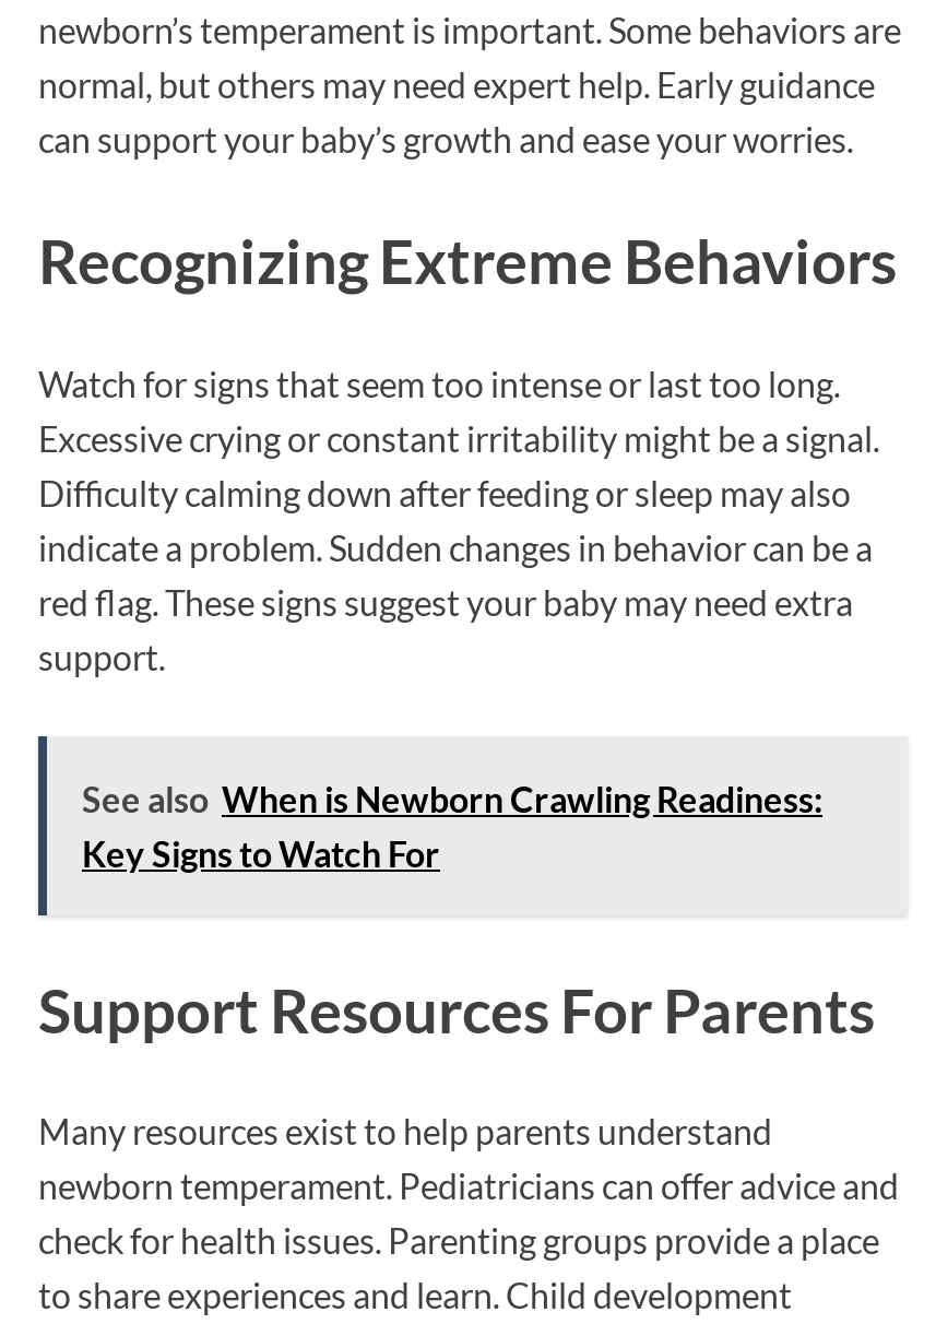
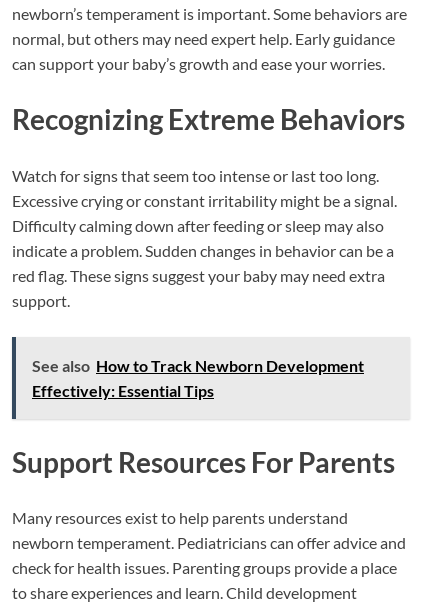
- See also When is Newborn Crawling Readiness:
- Key Signs to Watch For
+ See also How to Track Newborn Development
+ Effectively: Essential Tips
